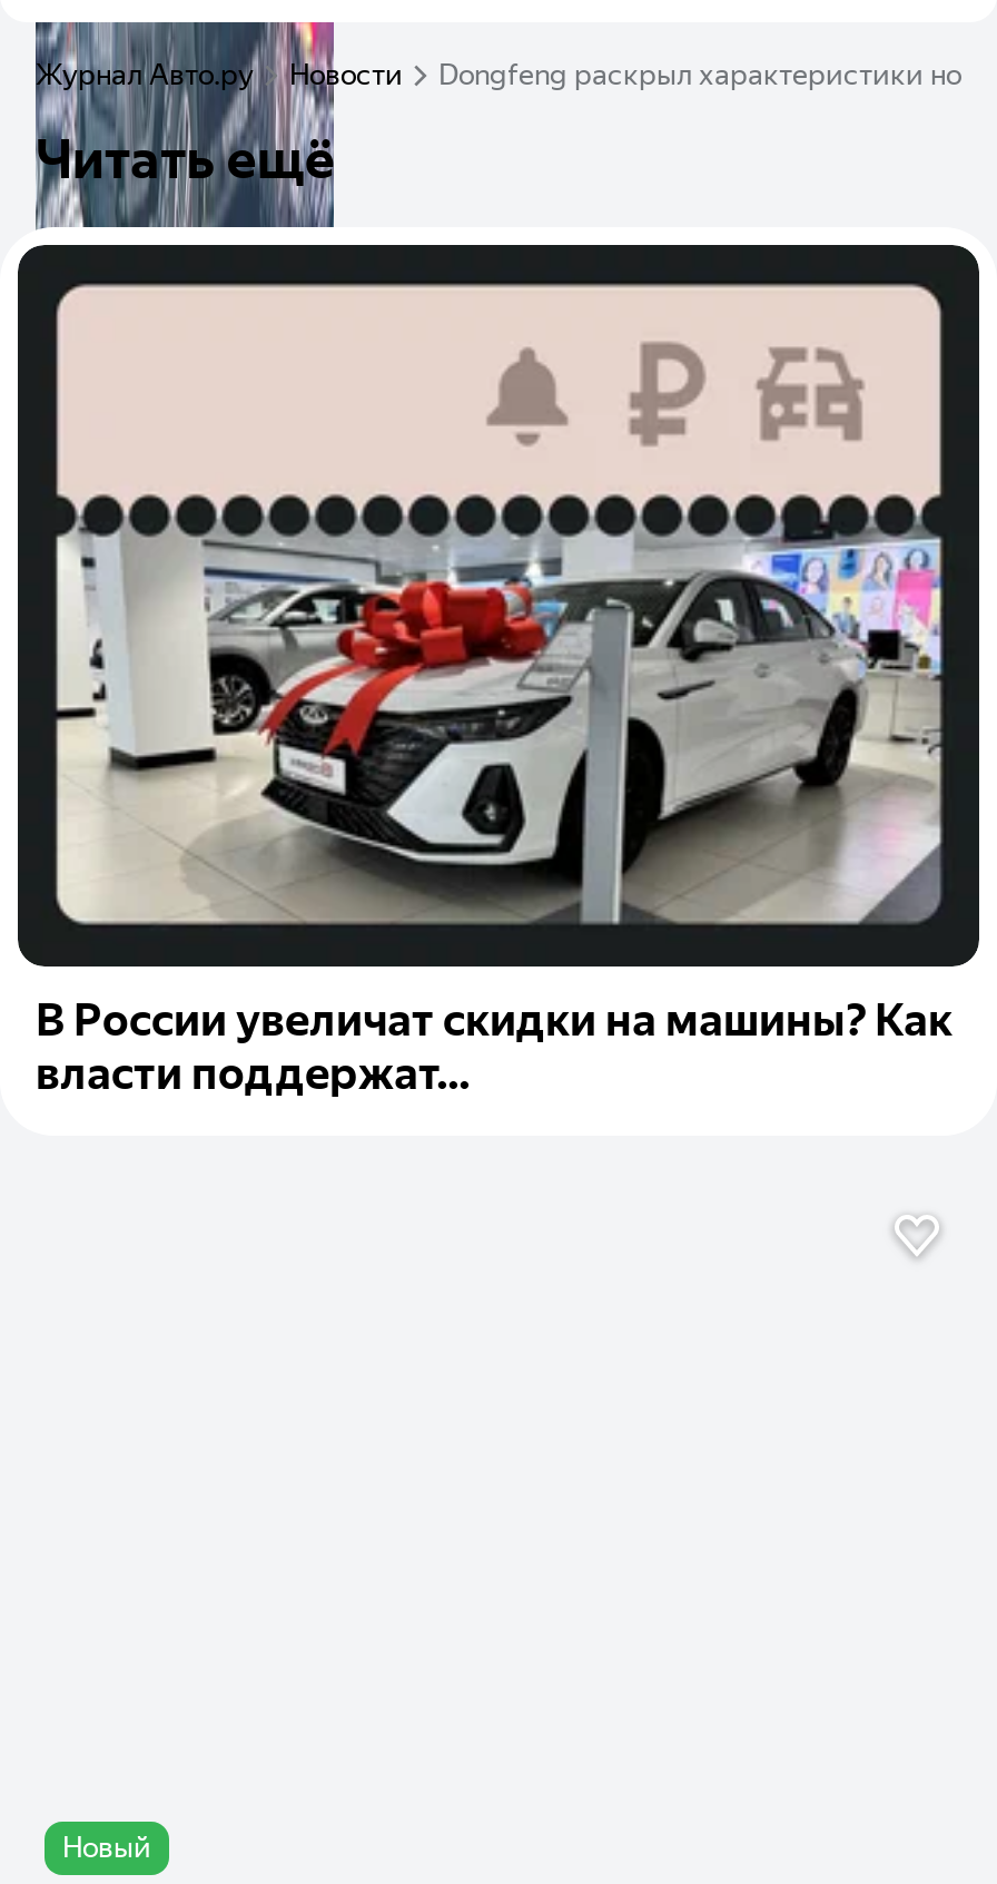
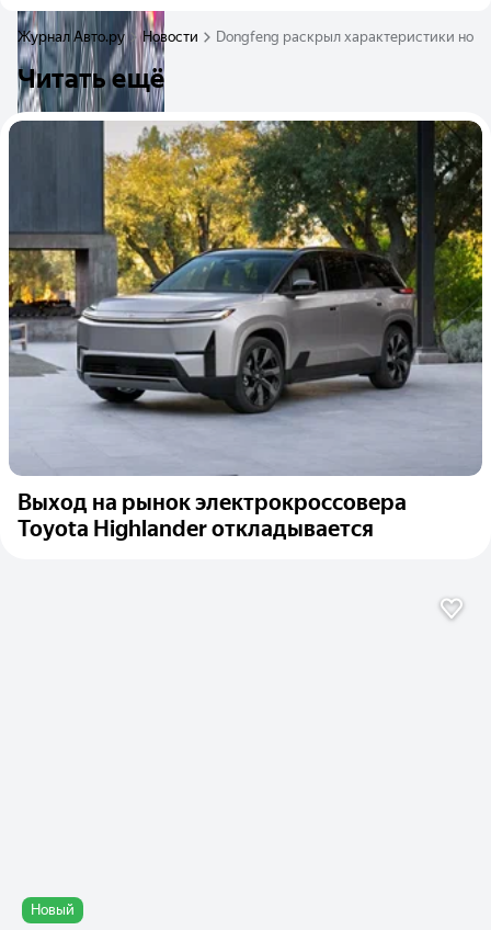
- [image]
- В России увеличат скидки на машины? Как
- власти поддержат...
+ [image]
+ Выход на рынок электрокроссовера
+ Toyota Highlander откладывается
